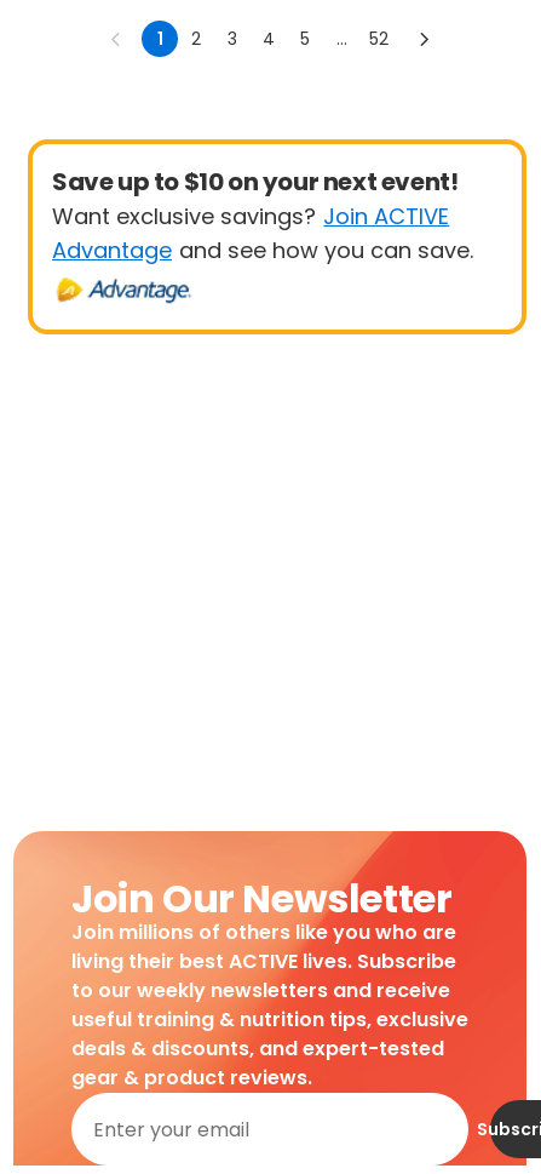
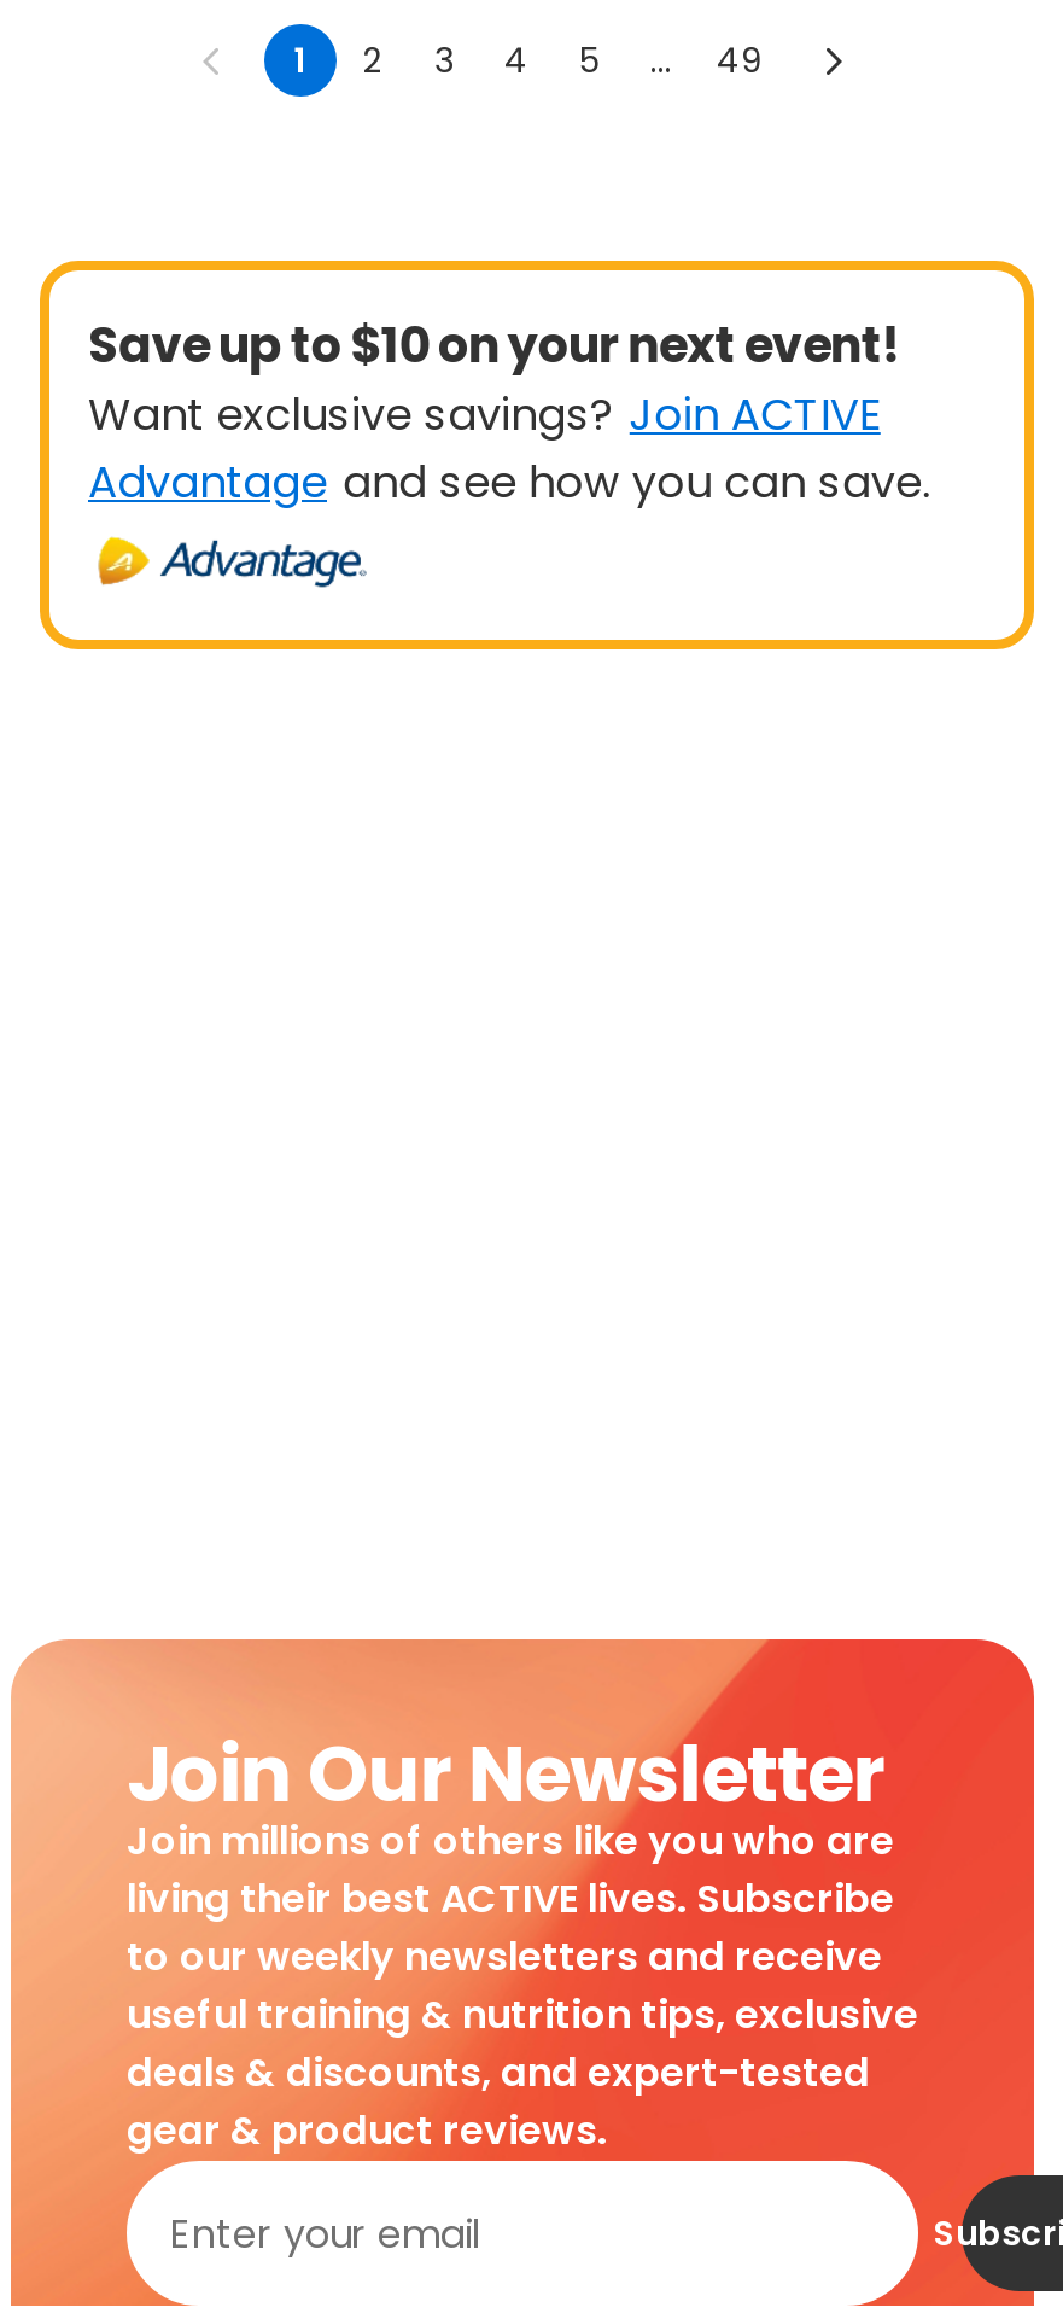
- 52
+ 49
